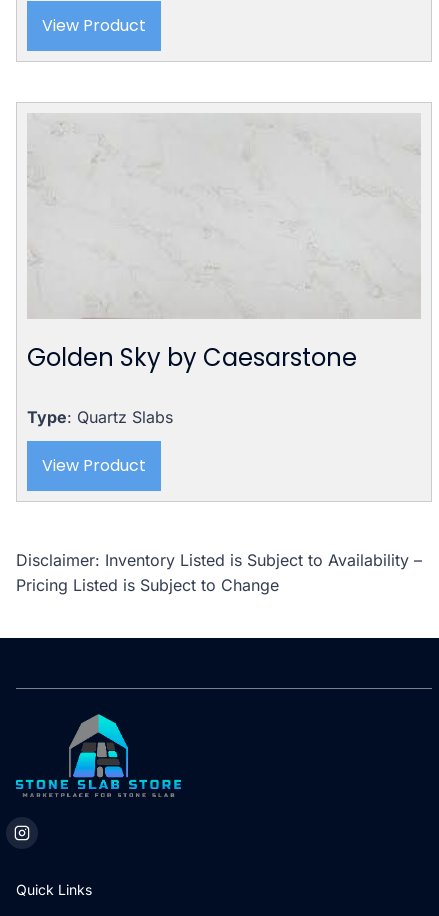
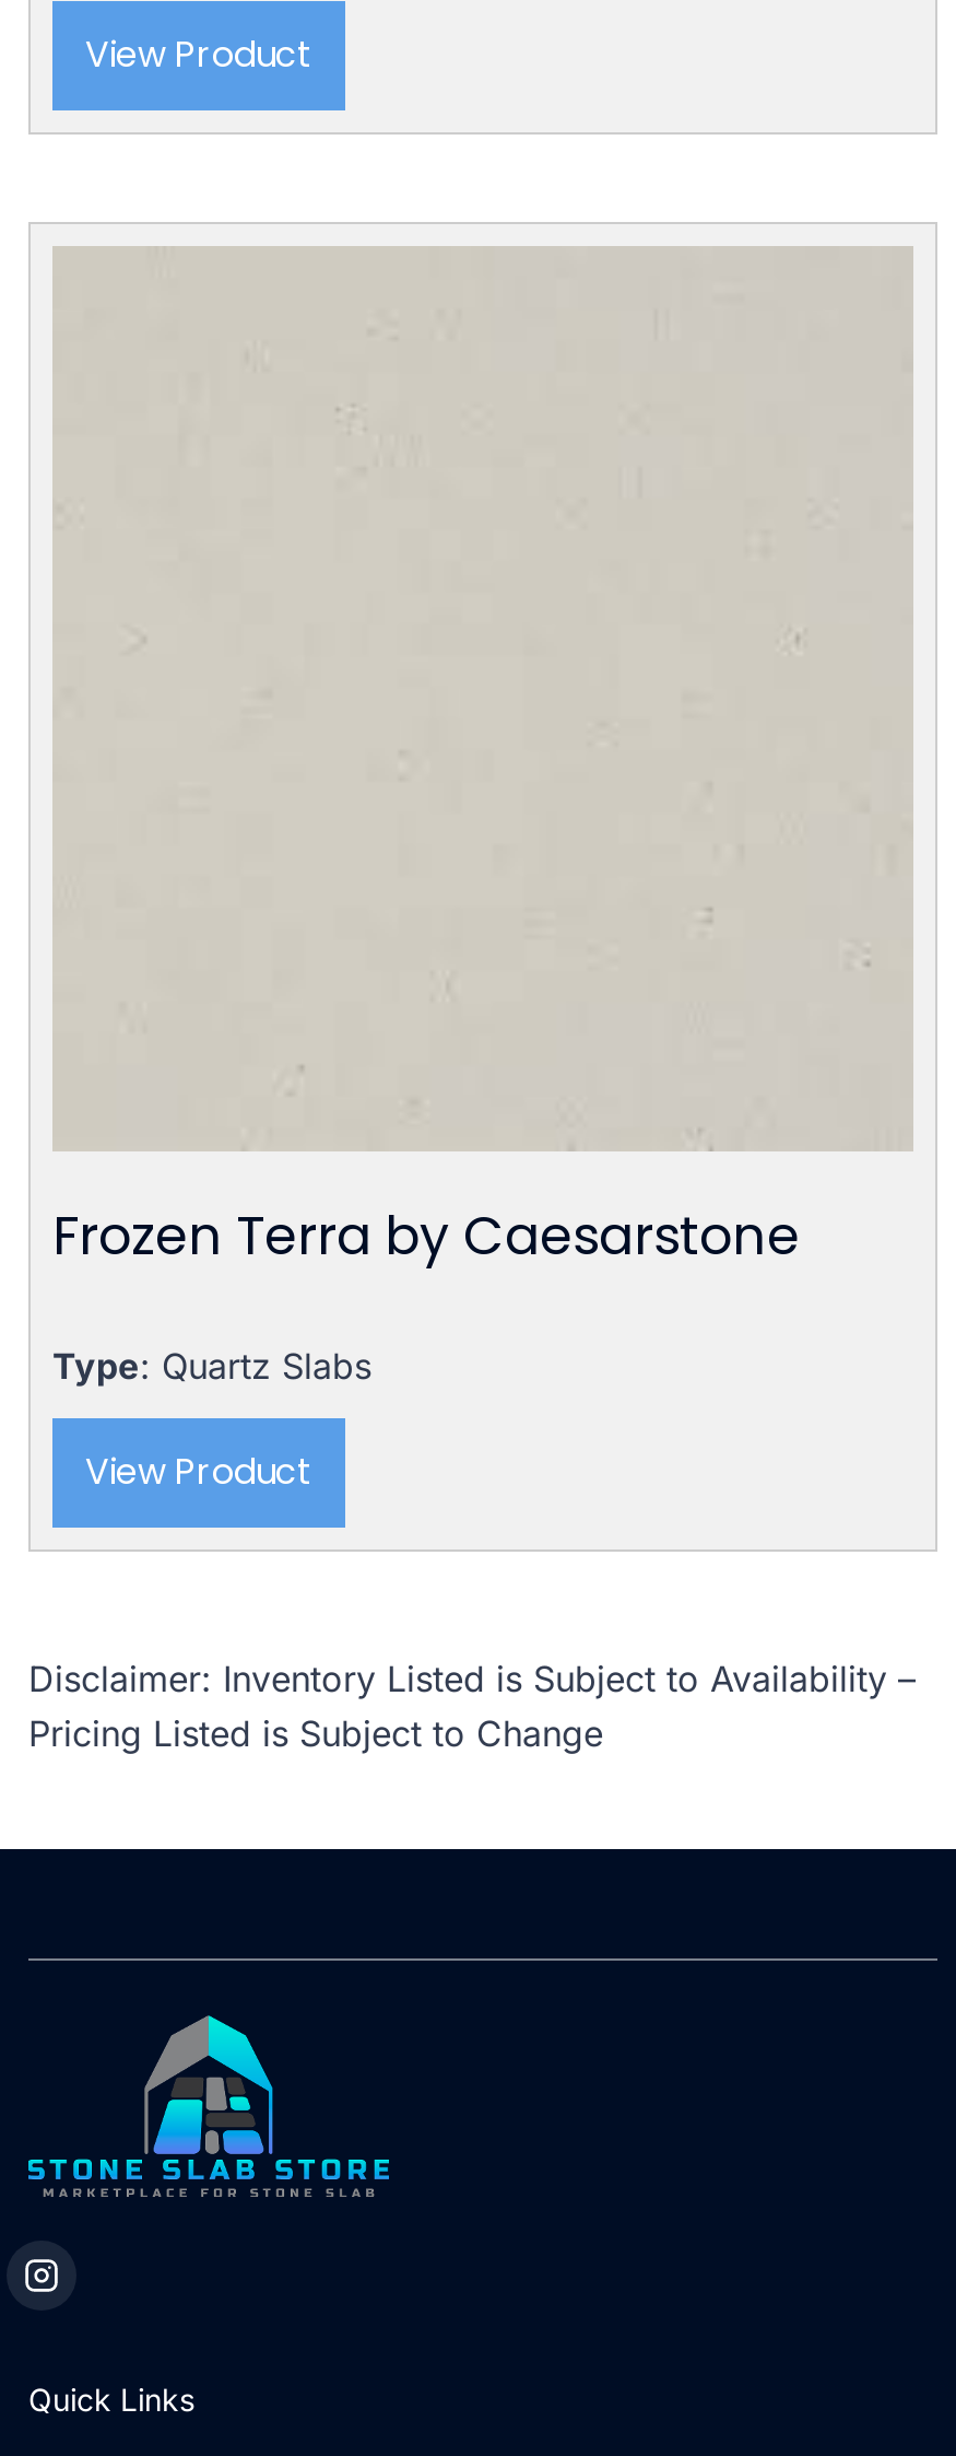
- Golden Sky by Caesarstone
+ Frozen Terra by Caesarstone
